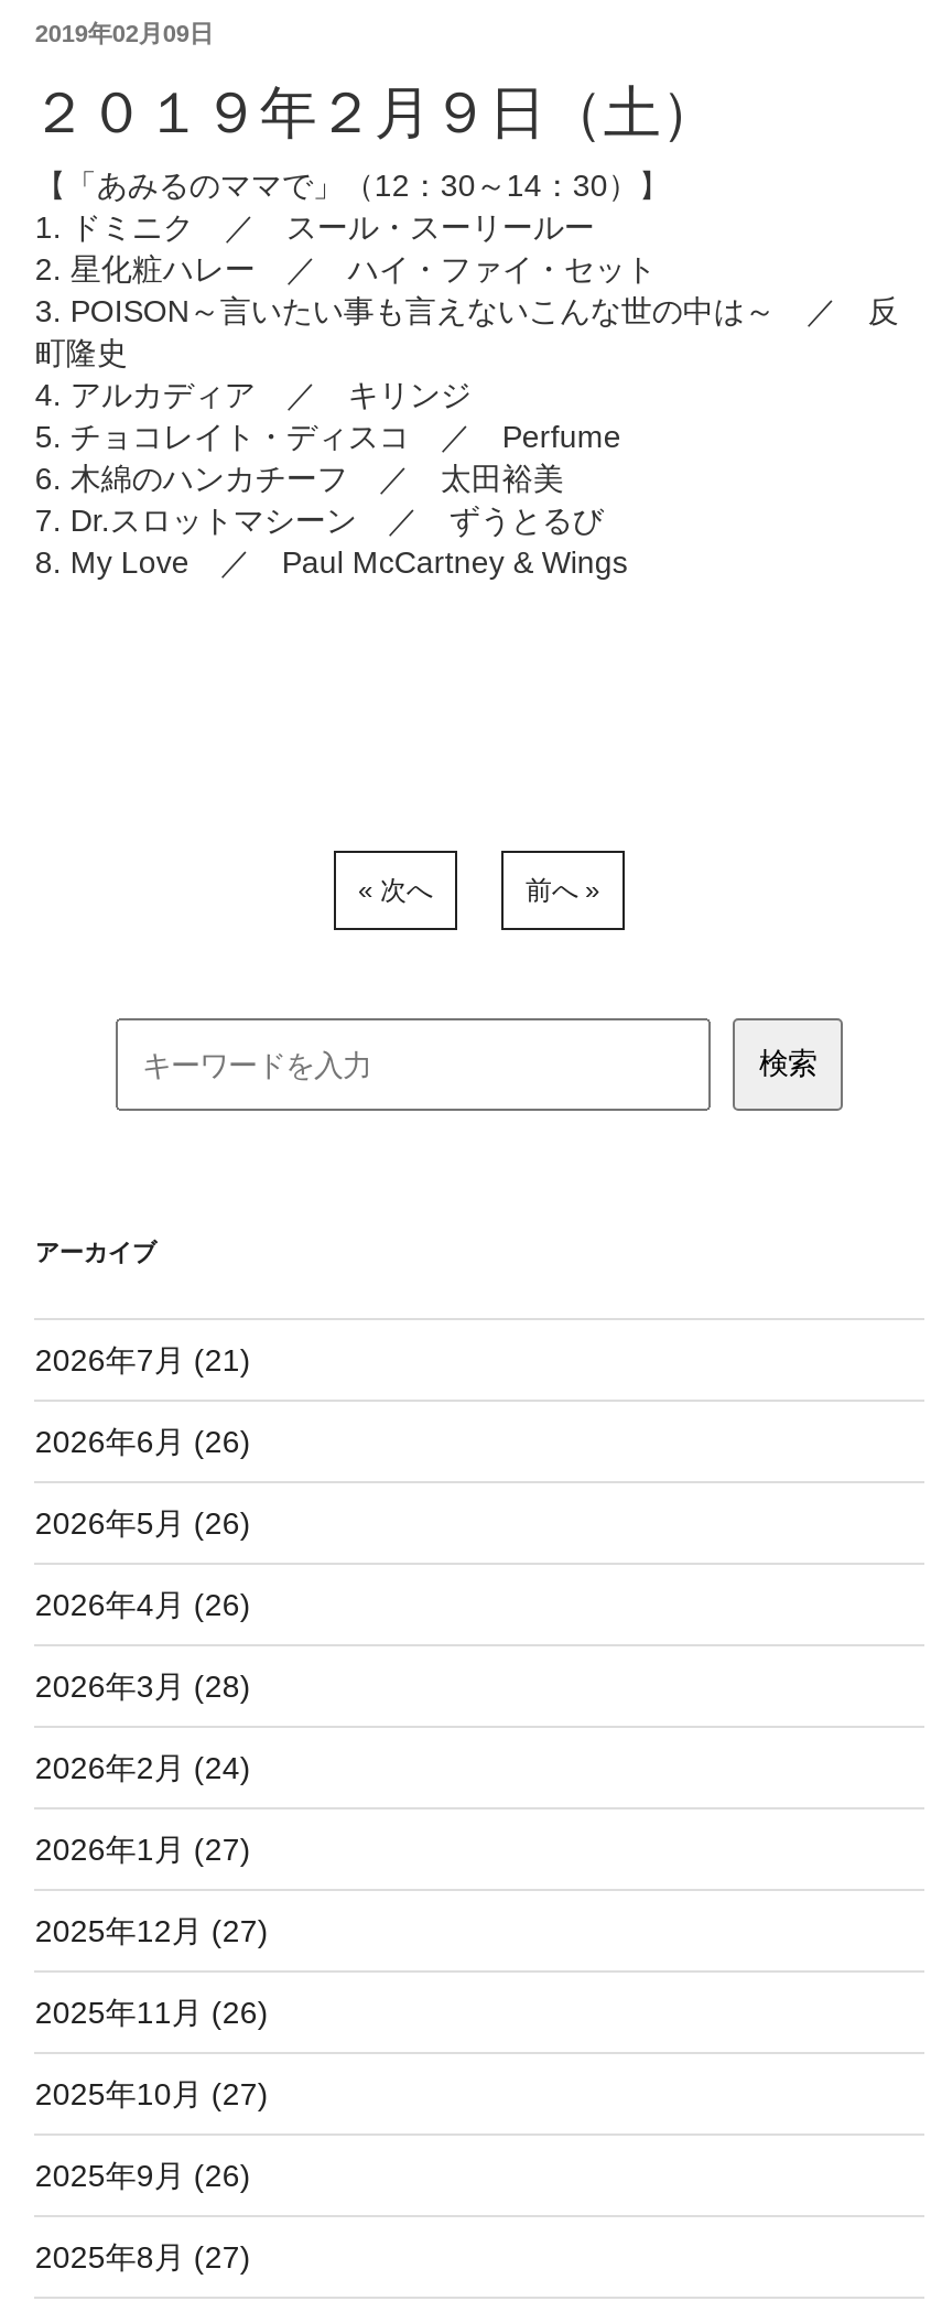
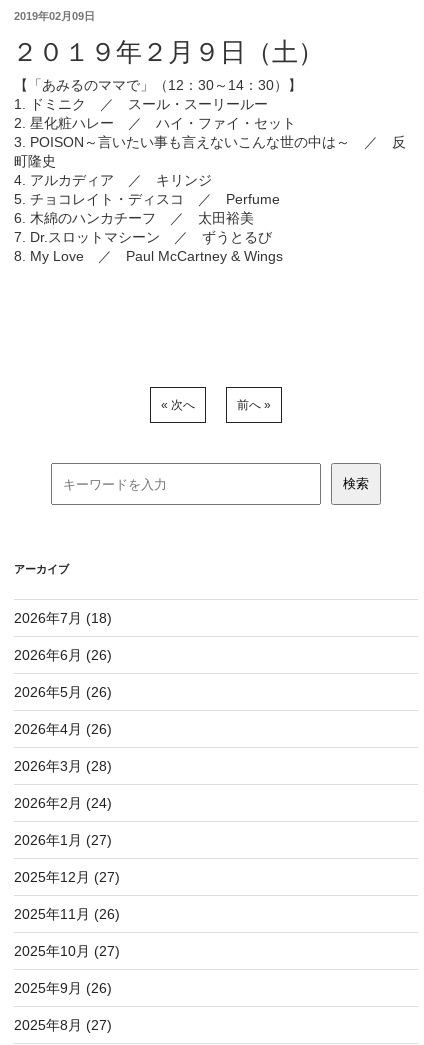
- 2026年7月 (21)
+ 2026年7月 (18)
